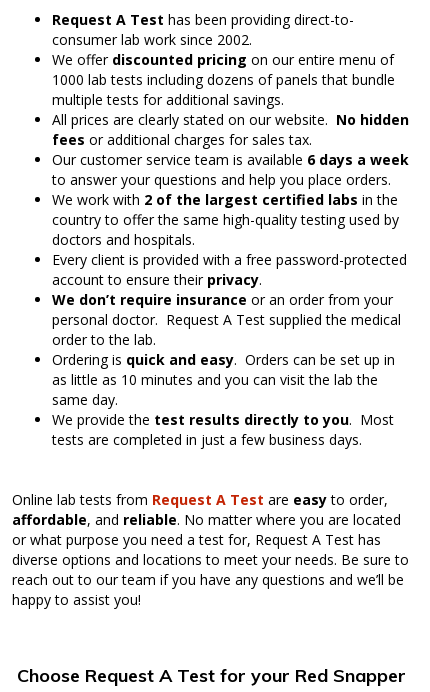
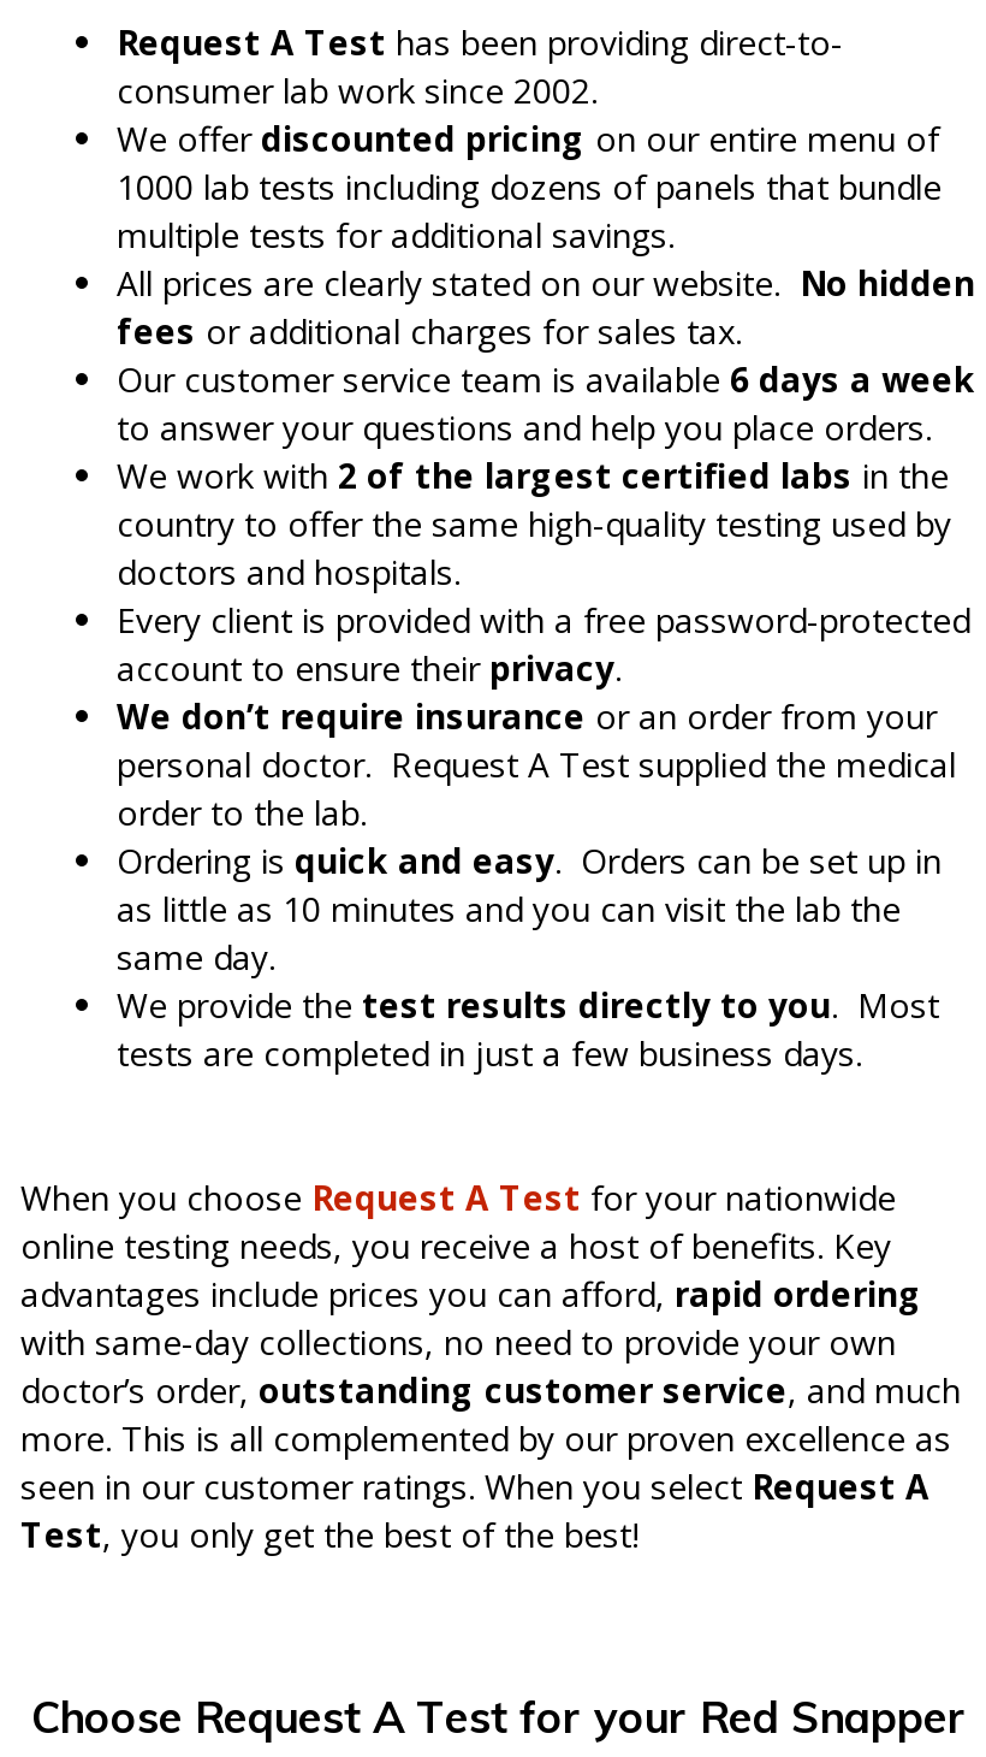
- Online lab tests from Request A Test are easy to order,
- affordable, and reliable. No matter where you are located
- or what purpose you need a test for, Request A Test has
- diverse options and locations to meet your needs. Be sure to
- reach out to our team if you have any questions and we’ll be
- happy to assist you!
+ When you choose Request A Test for your nationwide
+ online testing needs, you receive a host of benefits. Key
+ advantages include prices you can afford, rapid ordering
+ with same-day collections, no need to provide your own
+ doctor’s order, outstanding customer service, and much
+ more. This is all complemented by our proven excellence as
+ seen in our customer ratings. When you select Request A
+ Test, you only get the best of the best!
